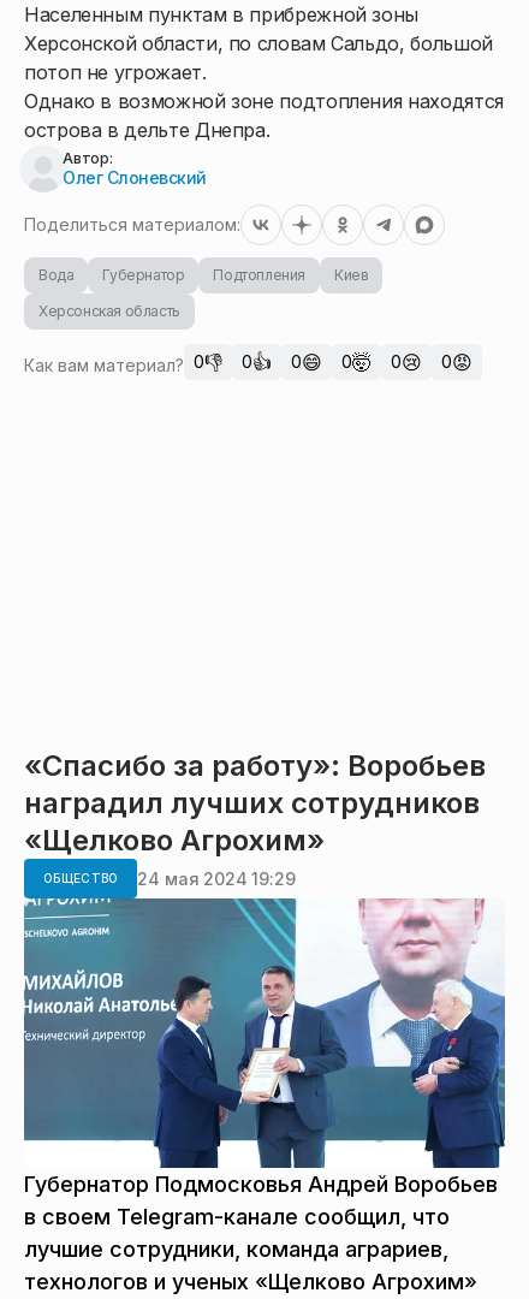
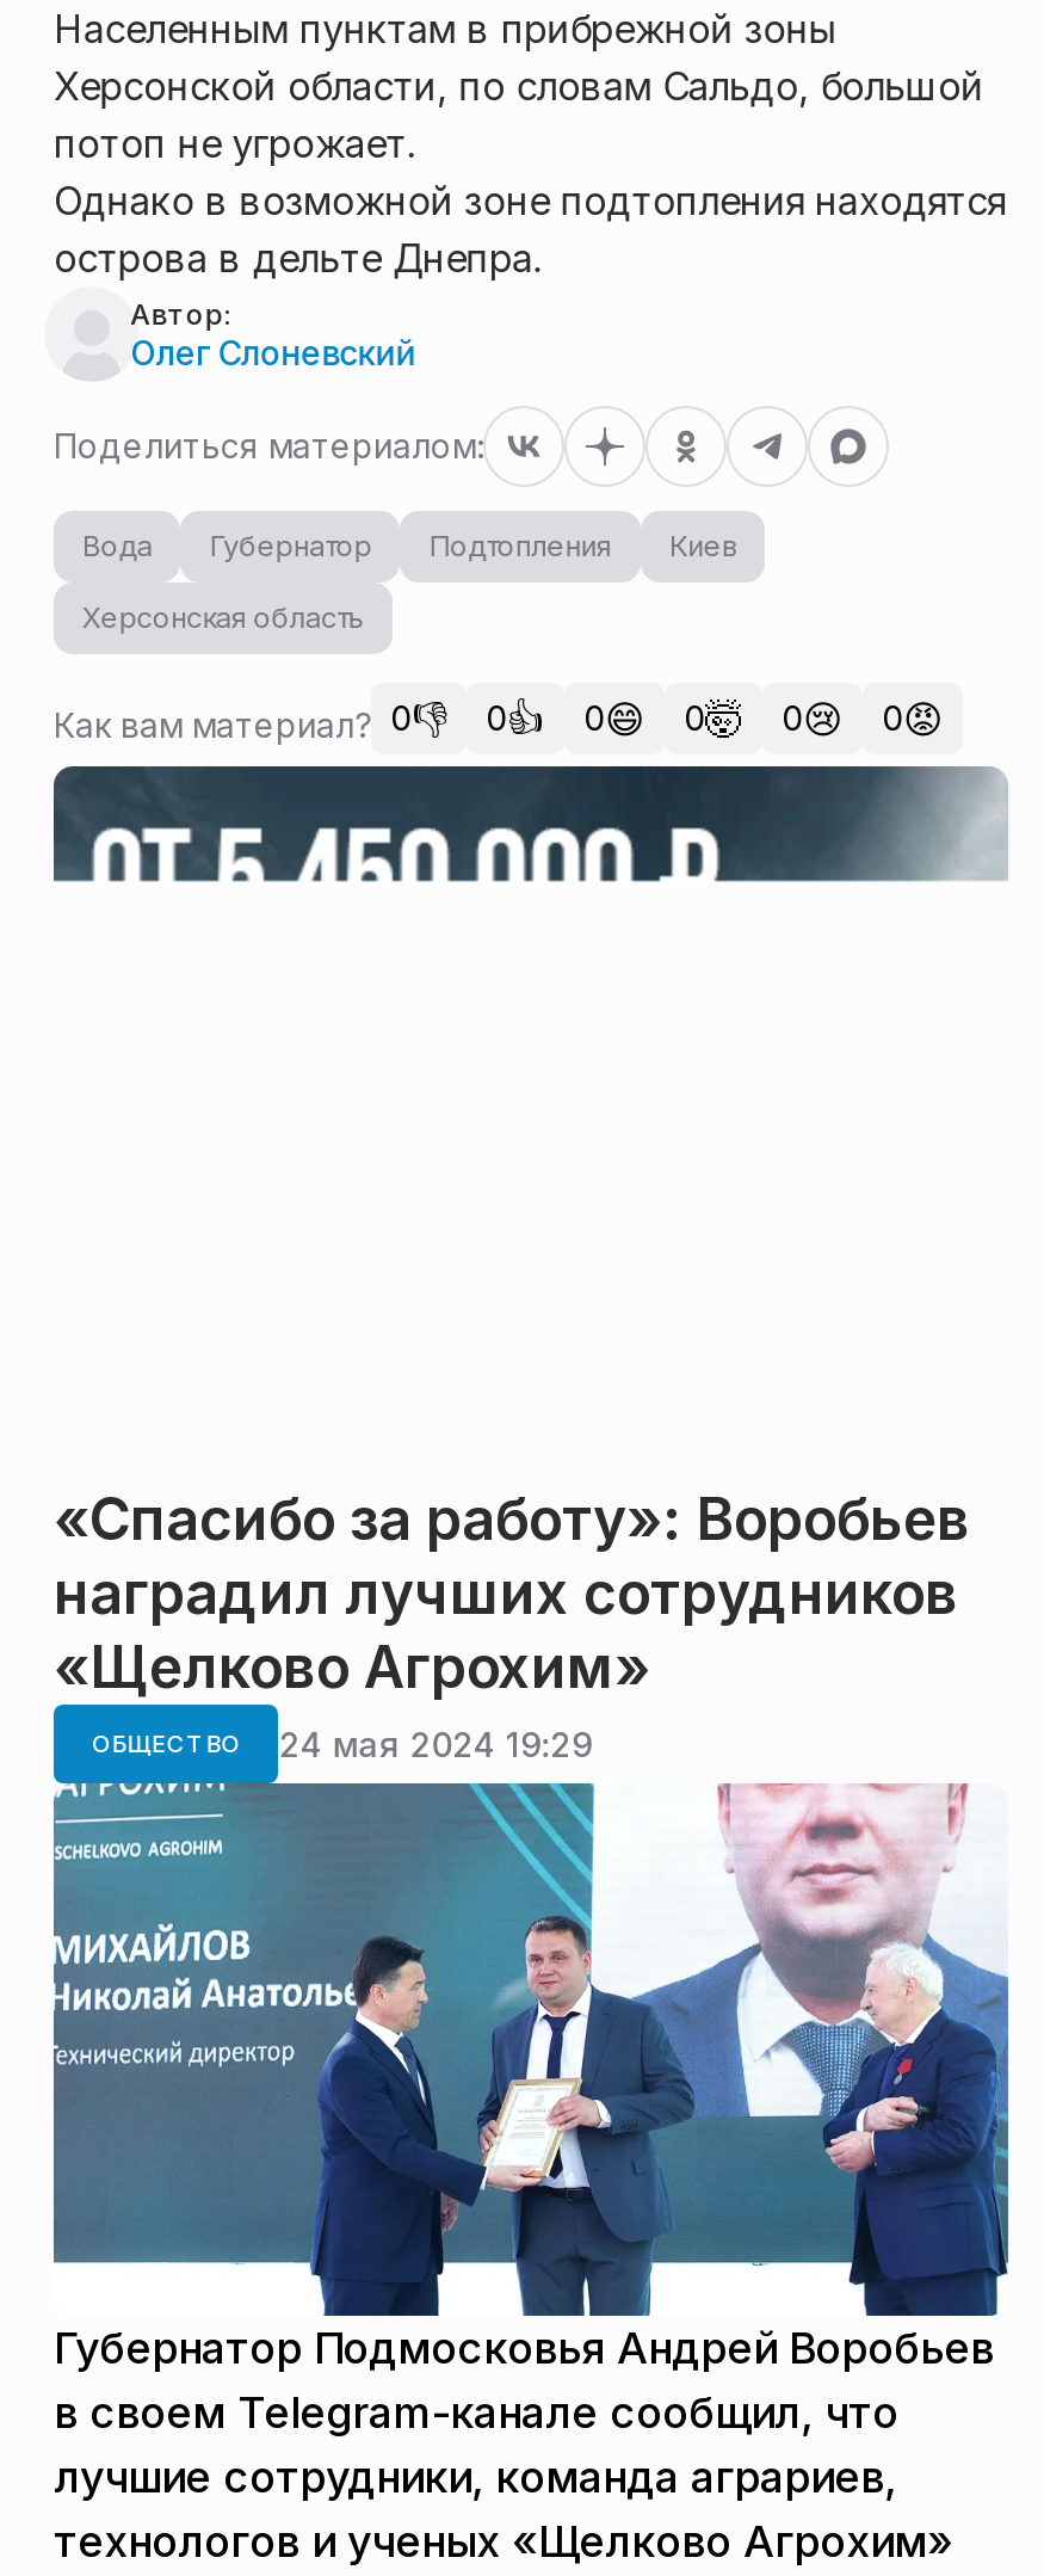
+ [image]
